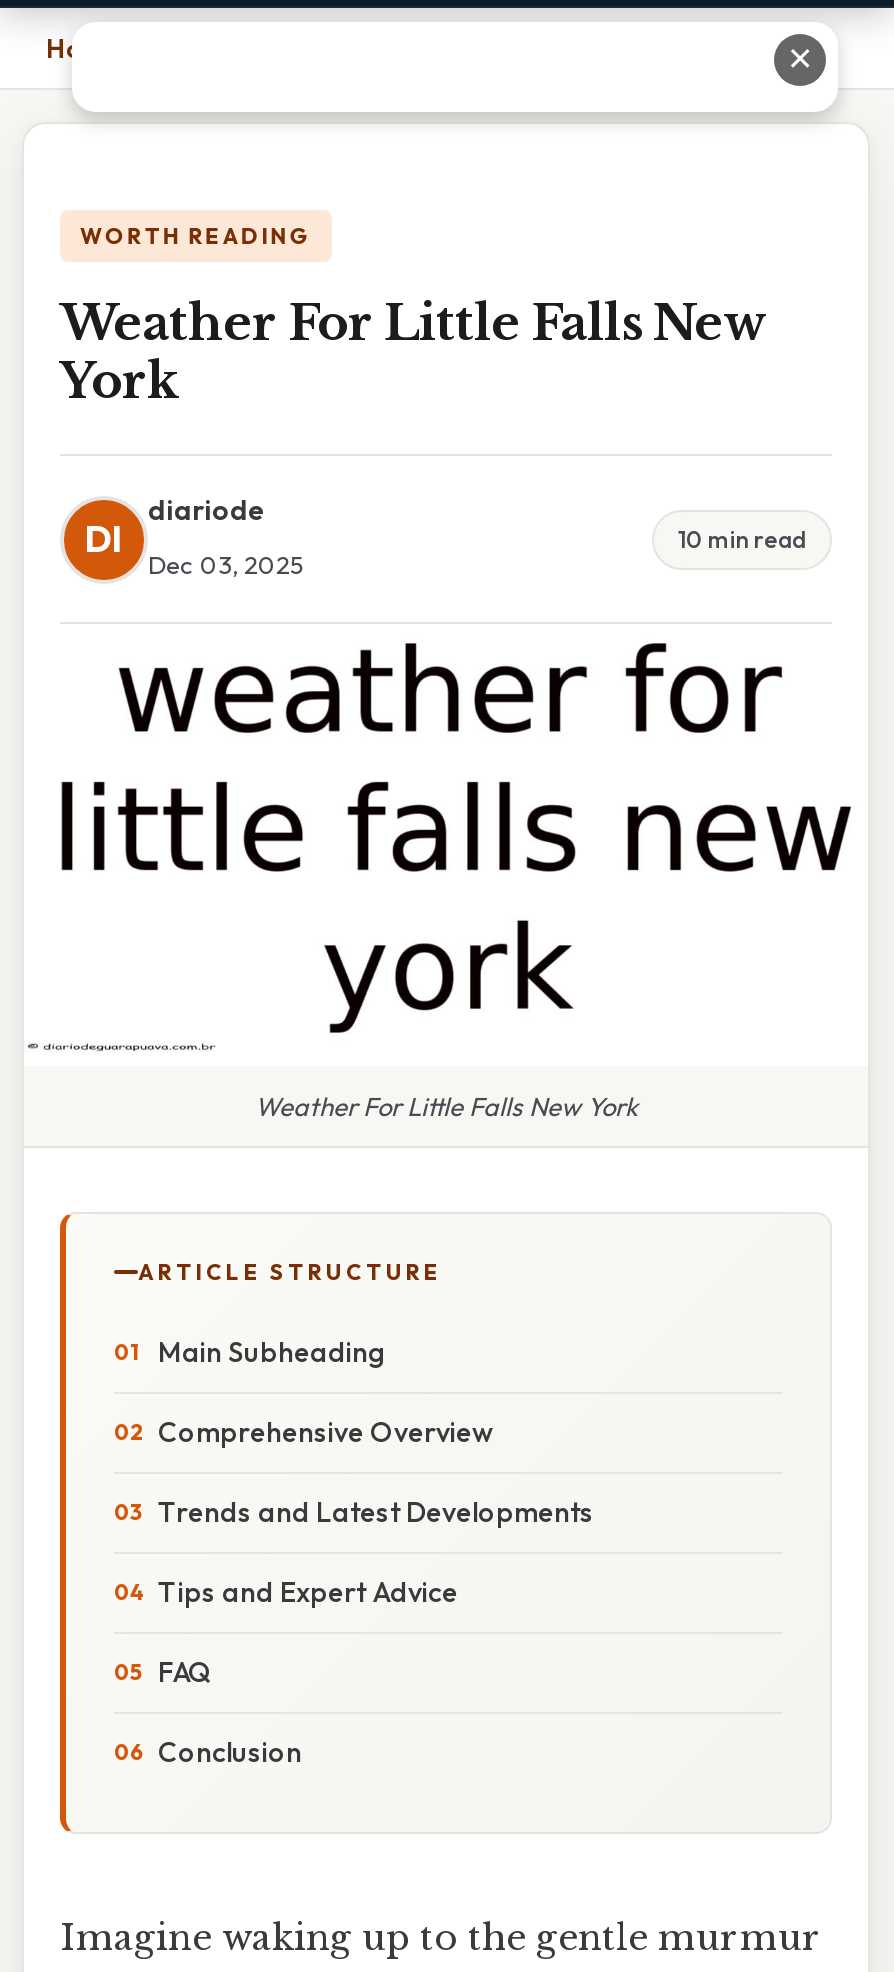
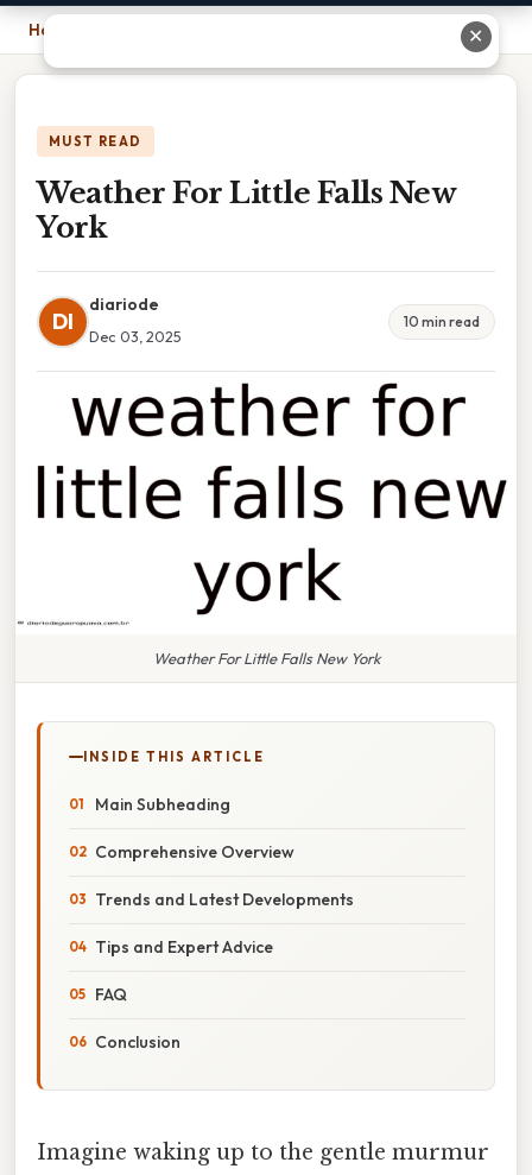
- WORTH READING
+ MUST READ

- ARTICLE STRUCTURE
+ INSIDE THIS ARTICLE
